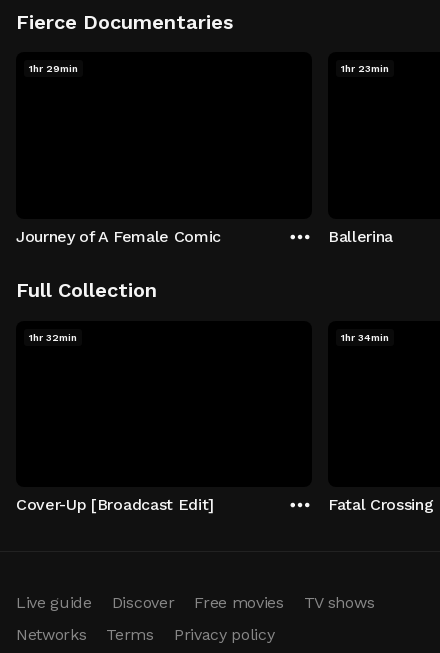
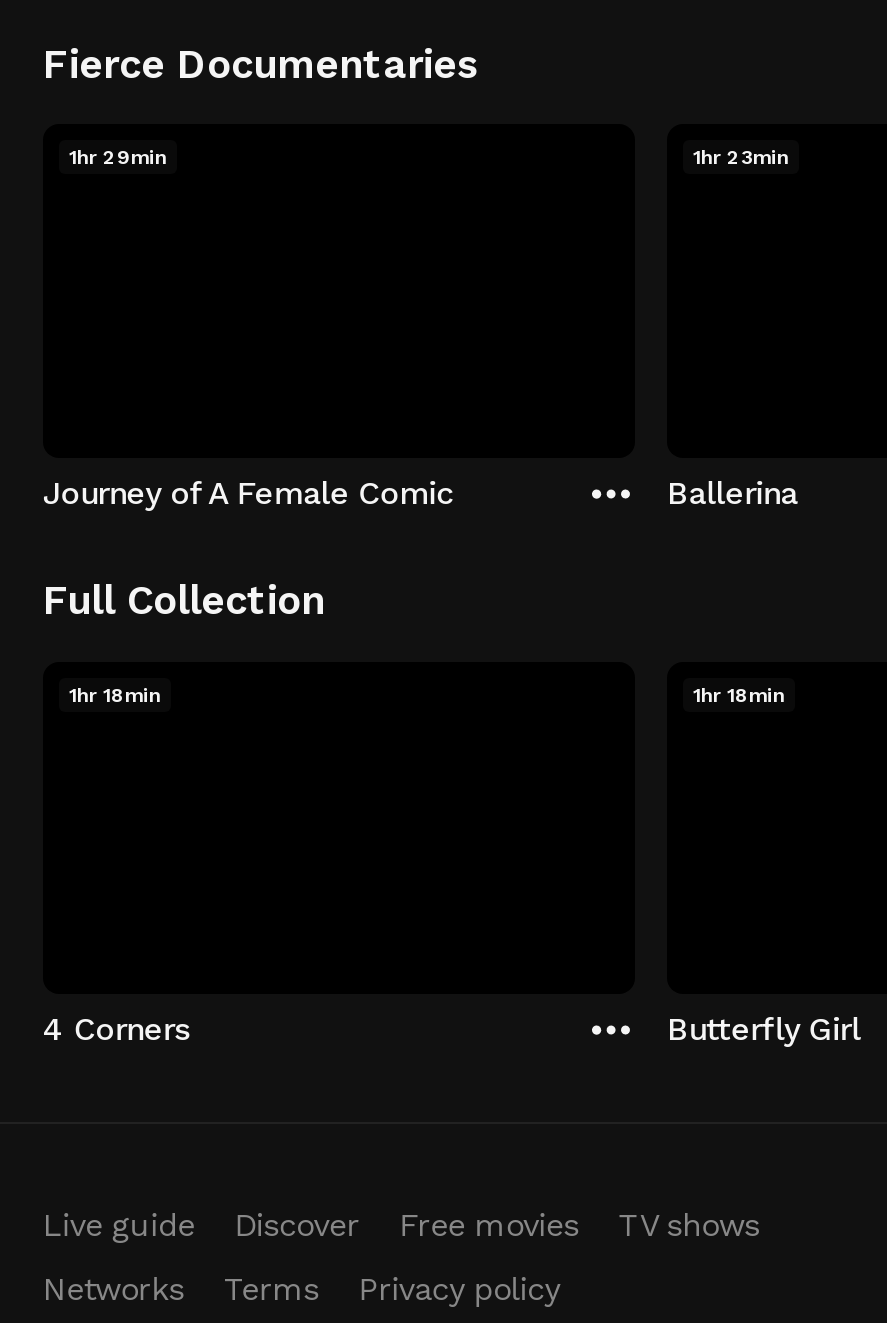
- 1hr 32min
+ 1hr 18min

- 1hr 34min
+ 1hr 18min

- Cover-Up [Broadcast Edit]
+ 4 Corners

- Fatal Crossing
+ Butterfly Girl
